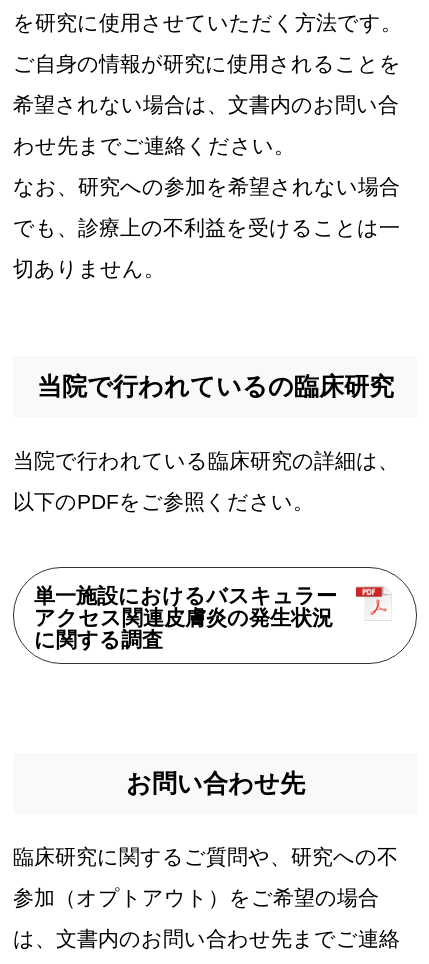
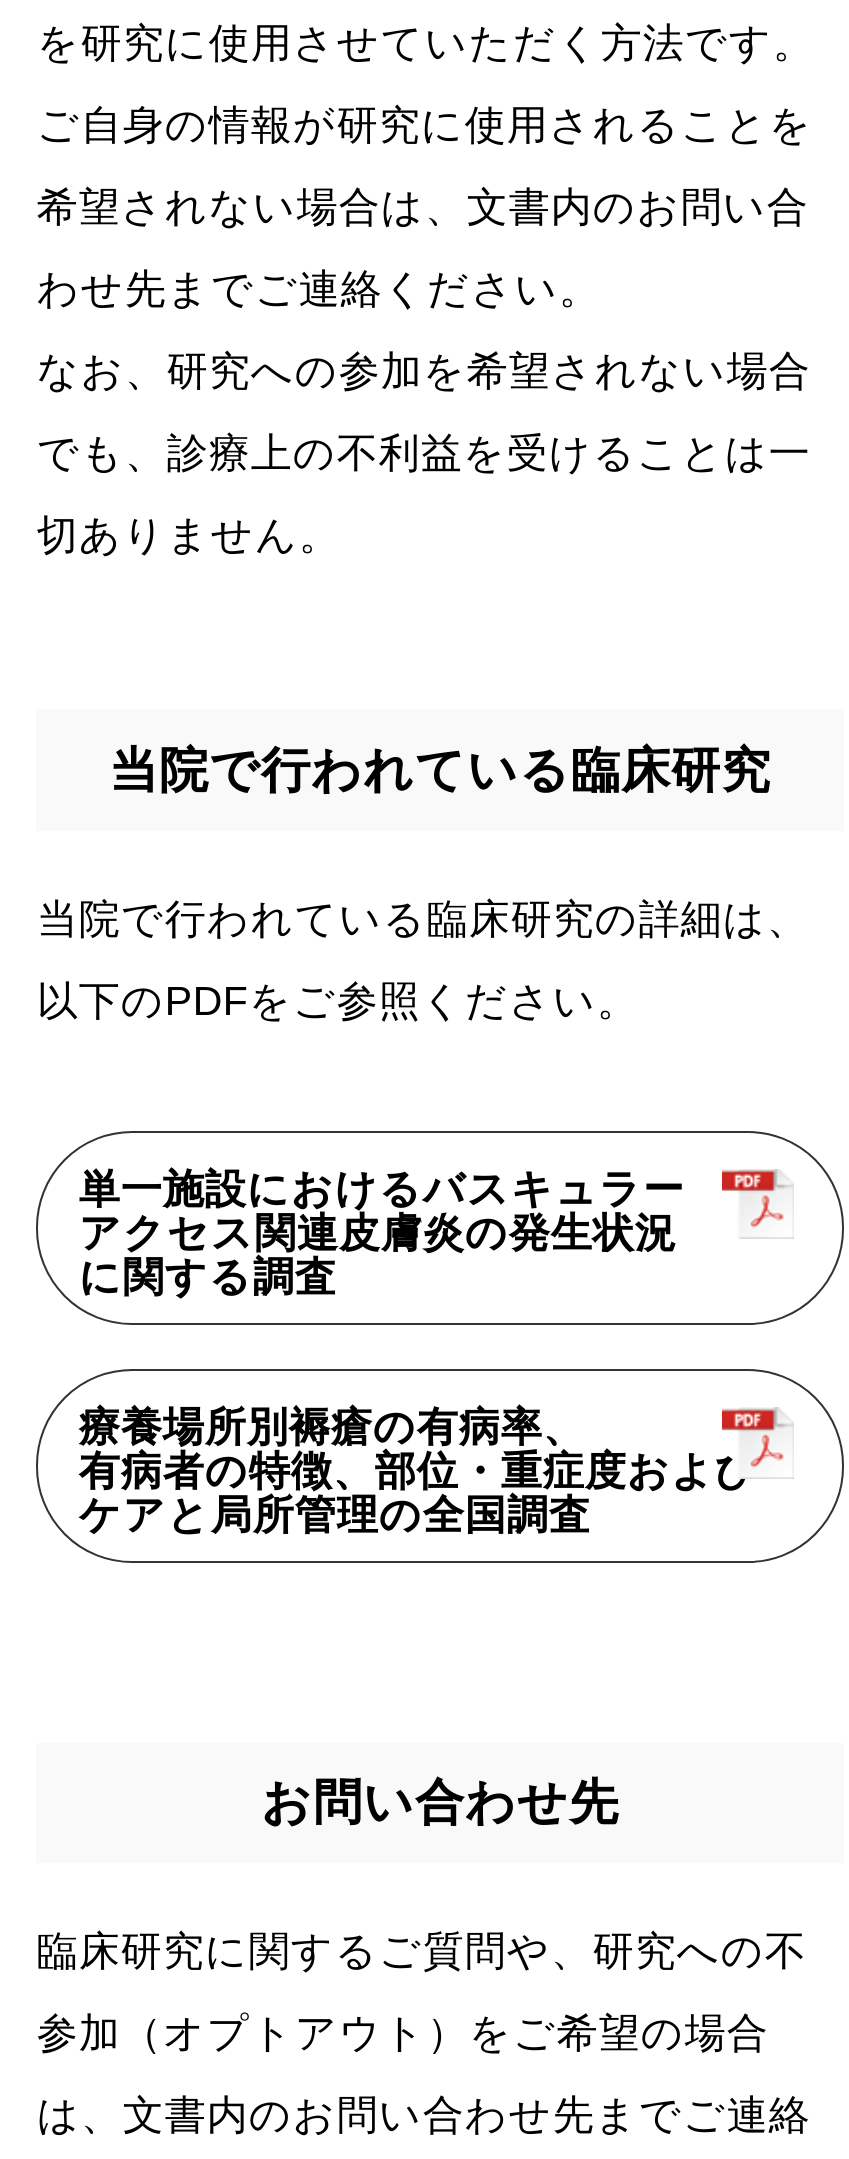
- 当院で行われているの臨床研究
+ 当院で行われている臨床研究

+ 療養場所別褥瘡の有病率、
+ 有病者の特徴、部位・重症度および
+ ケアと局所管理の全国調査
